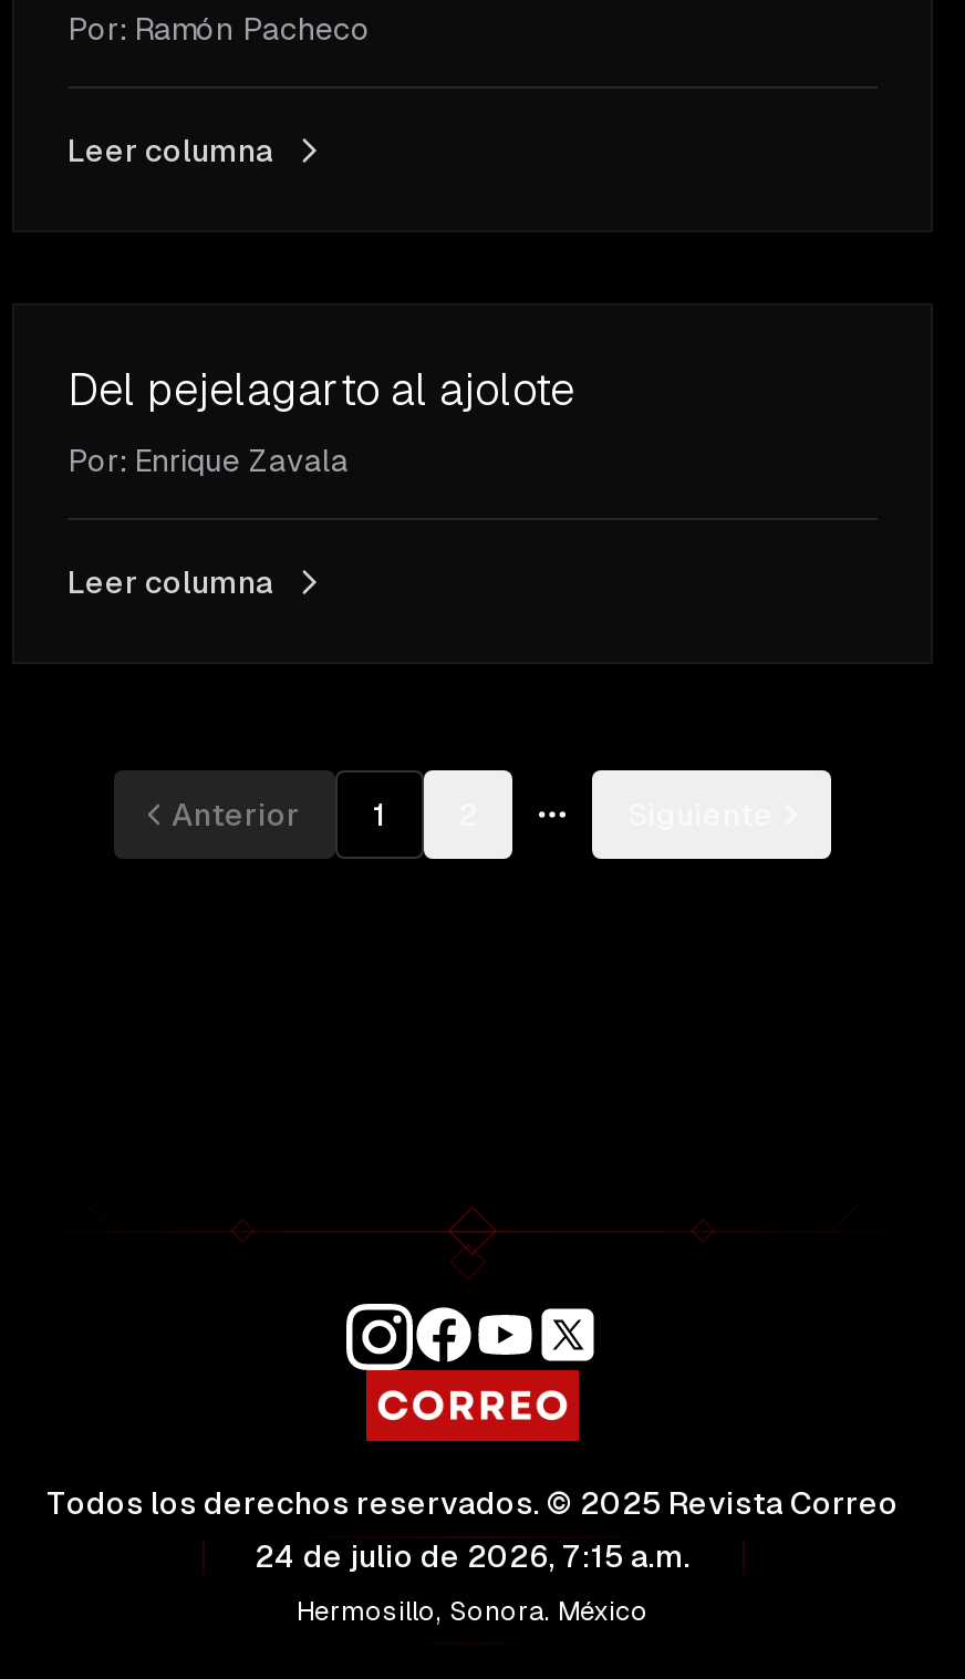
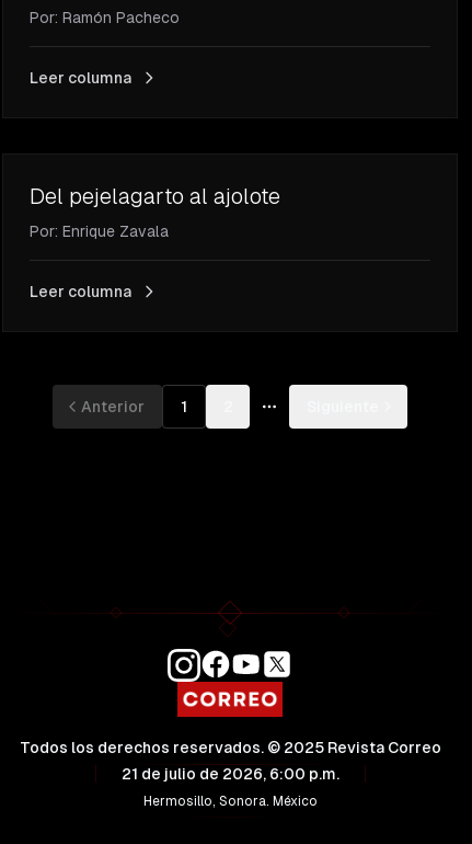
- 24 de julio de 2026, 7:15 a.m.
+ 21 de julio de 2026, 6:00 p.m.
